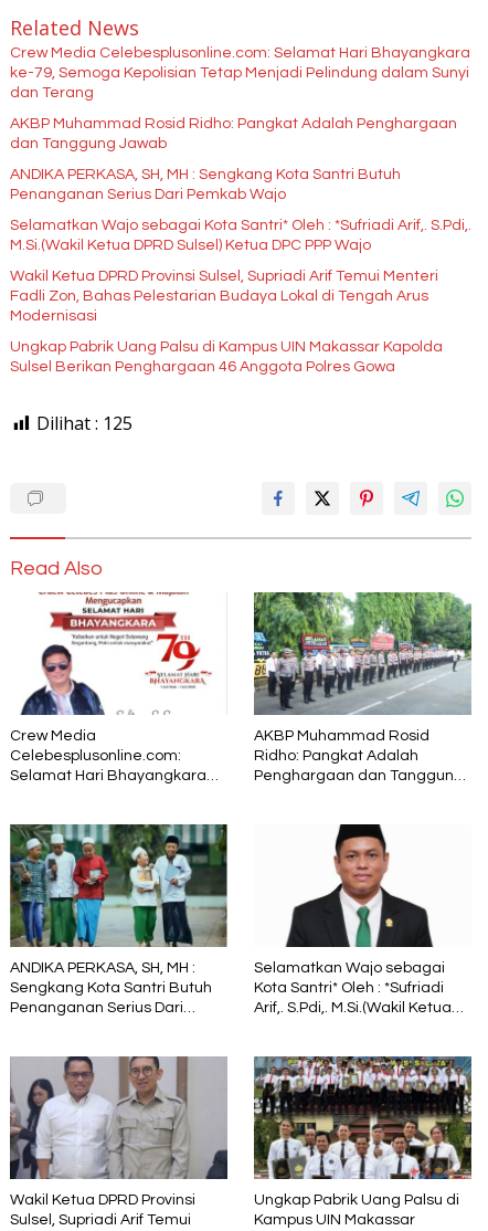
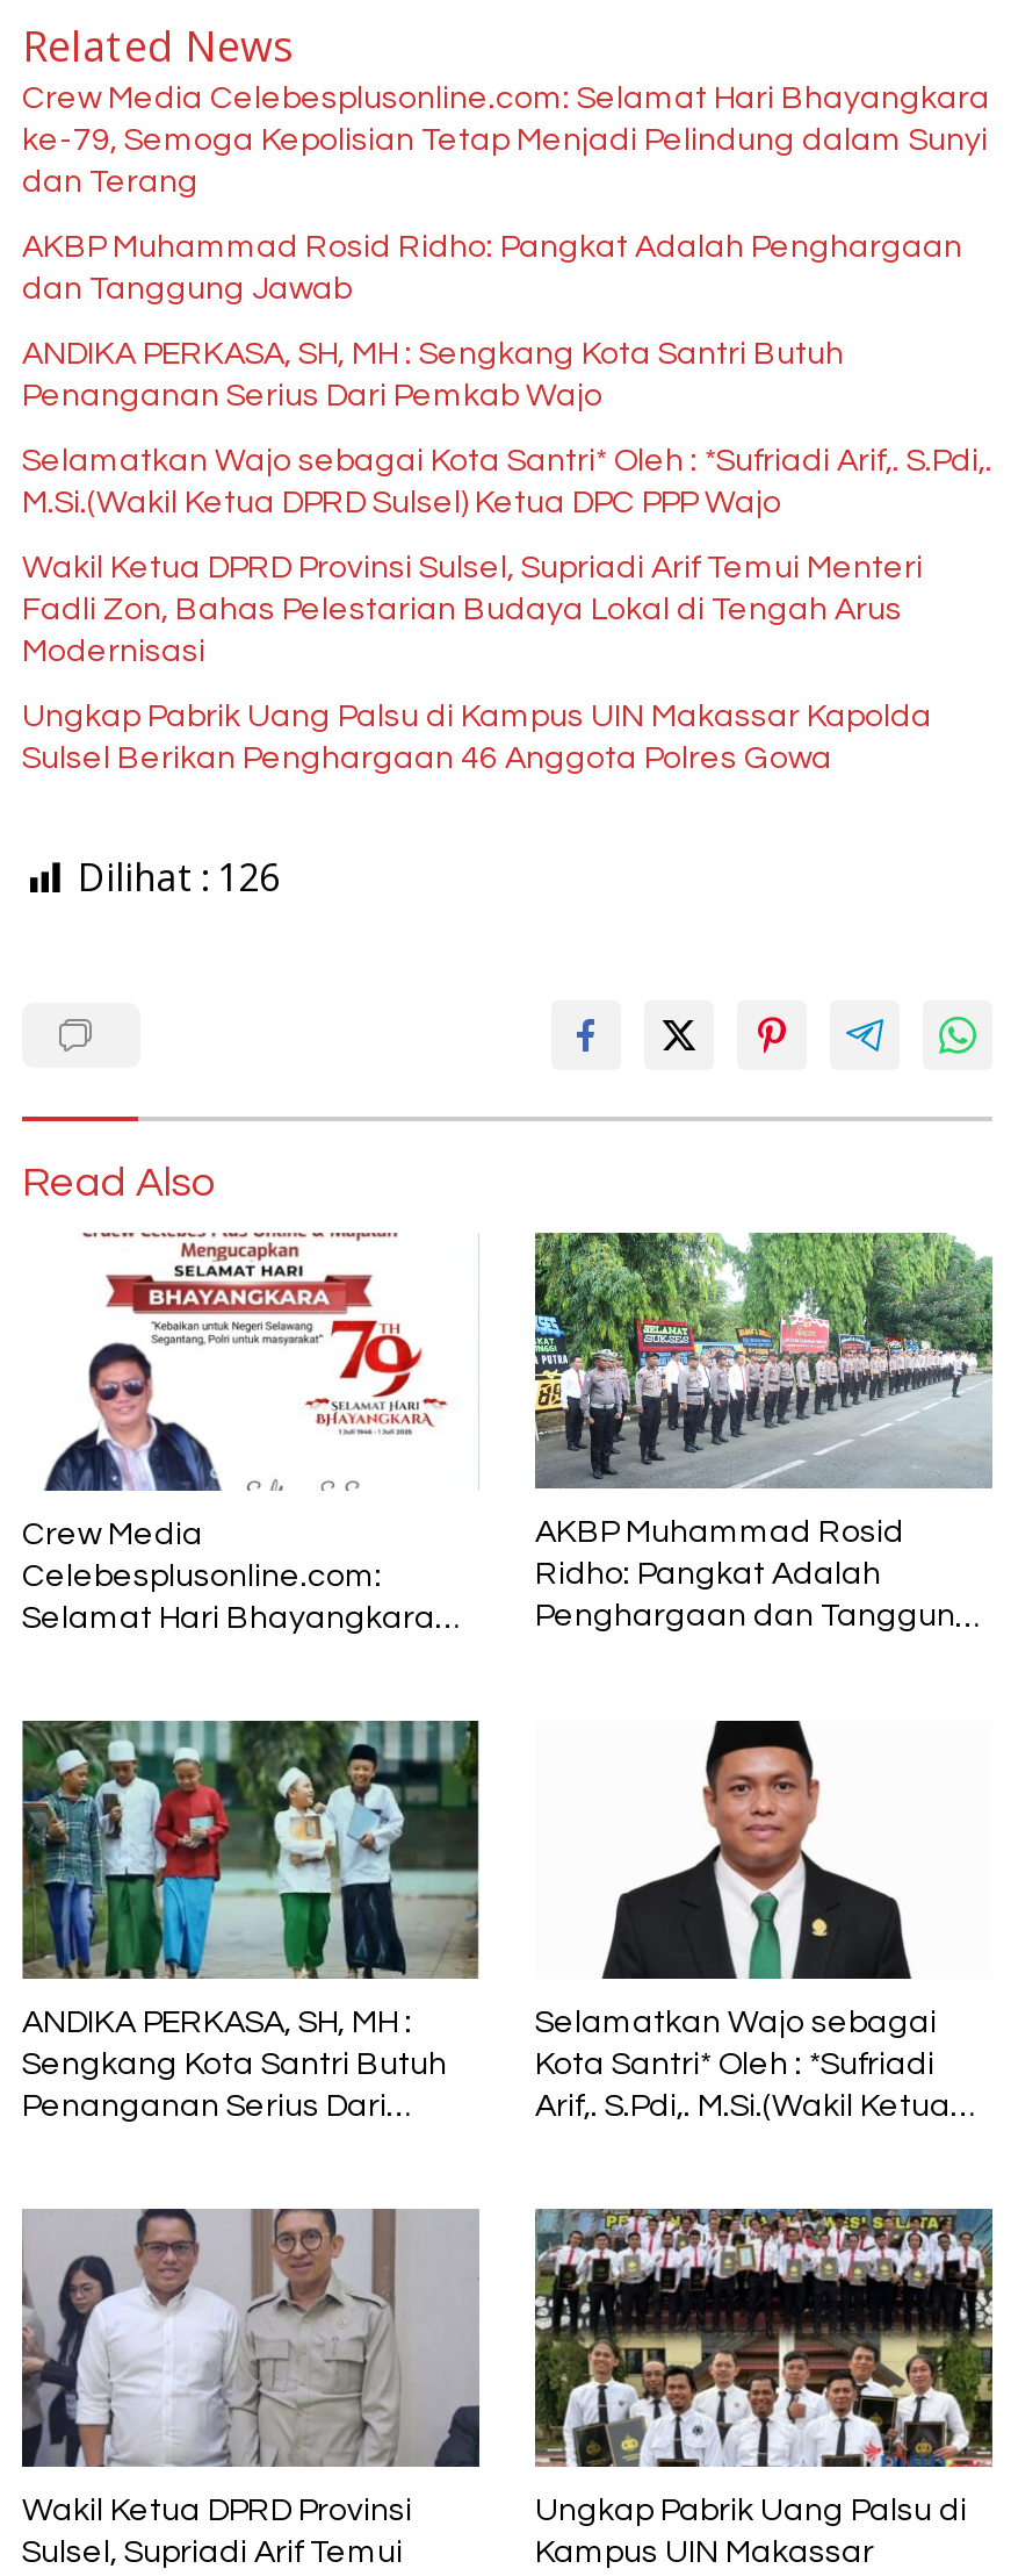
- Dilihat : 125
+ Dilihat : 126
